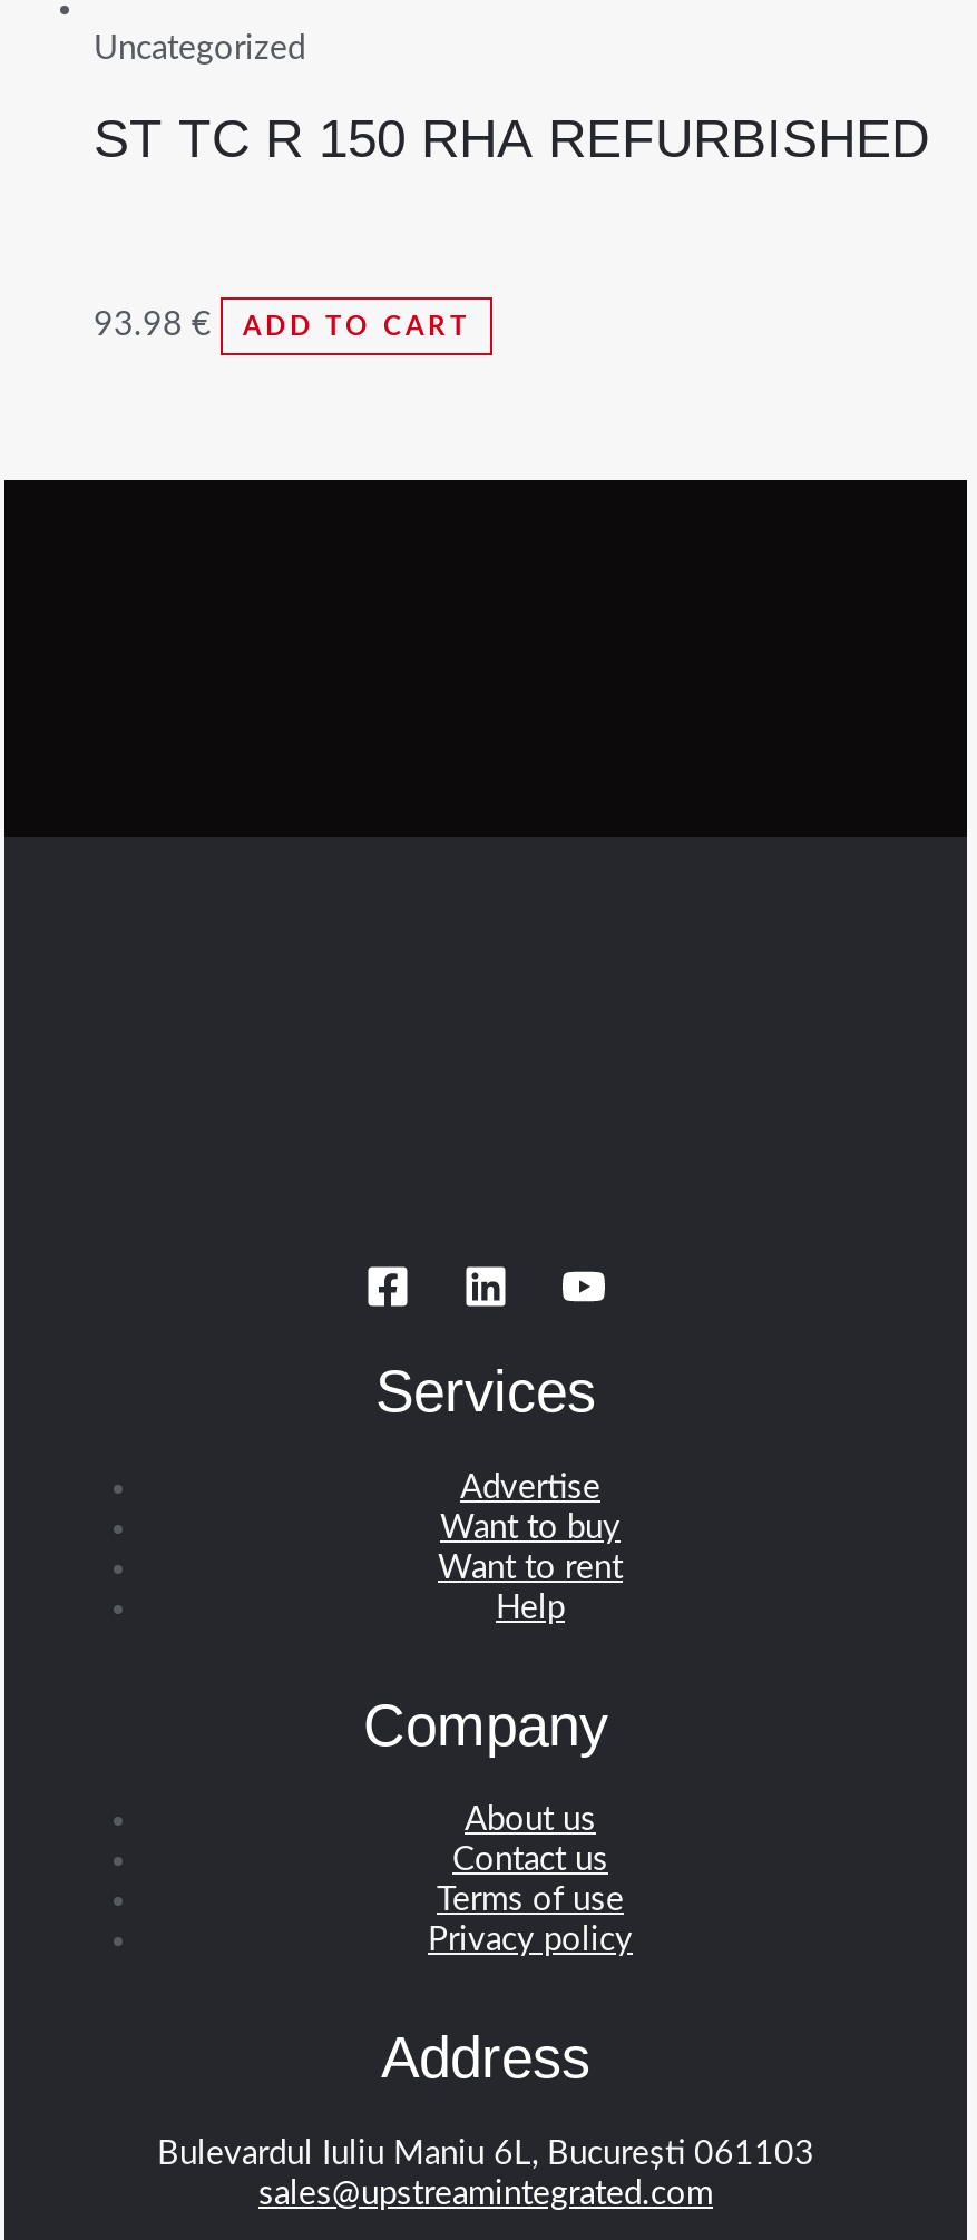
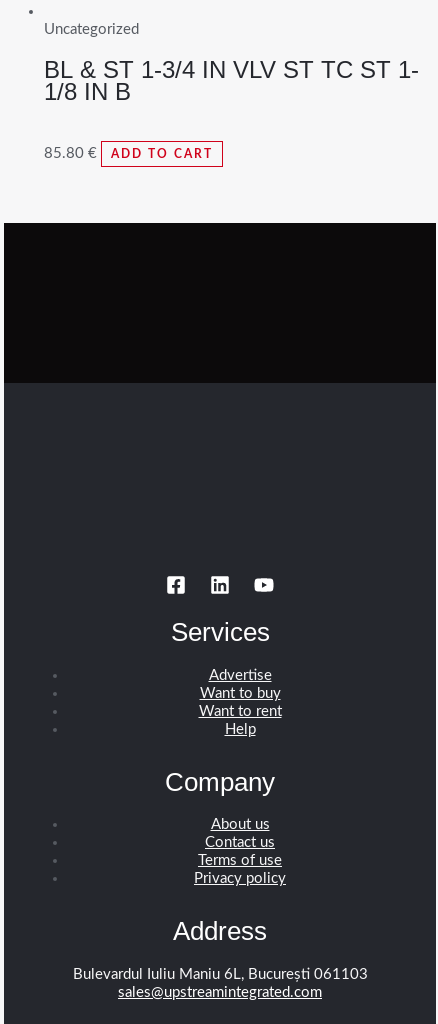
- ST TC R 150 RHA REFURBISHED
+ BL & ST 1-3/4 IN VLV ST TC ST 1-
+ 1/8 IN B

- 93.98 € ADD TO CART
+ 85.80 € ADD TO CART
